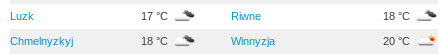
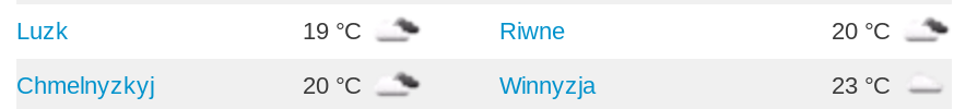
- 17 °C
+ 19 °C

- 18 °C
+ 20 °C

- 18 °C
+ 20 °C

- 20 °C
+ 23 °C
